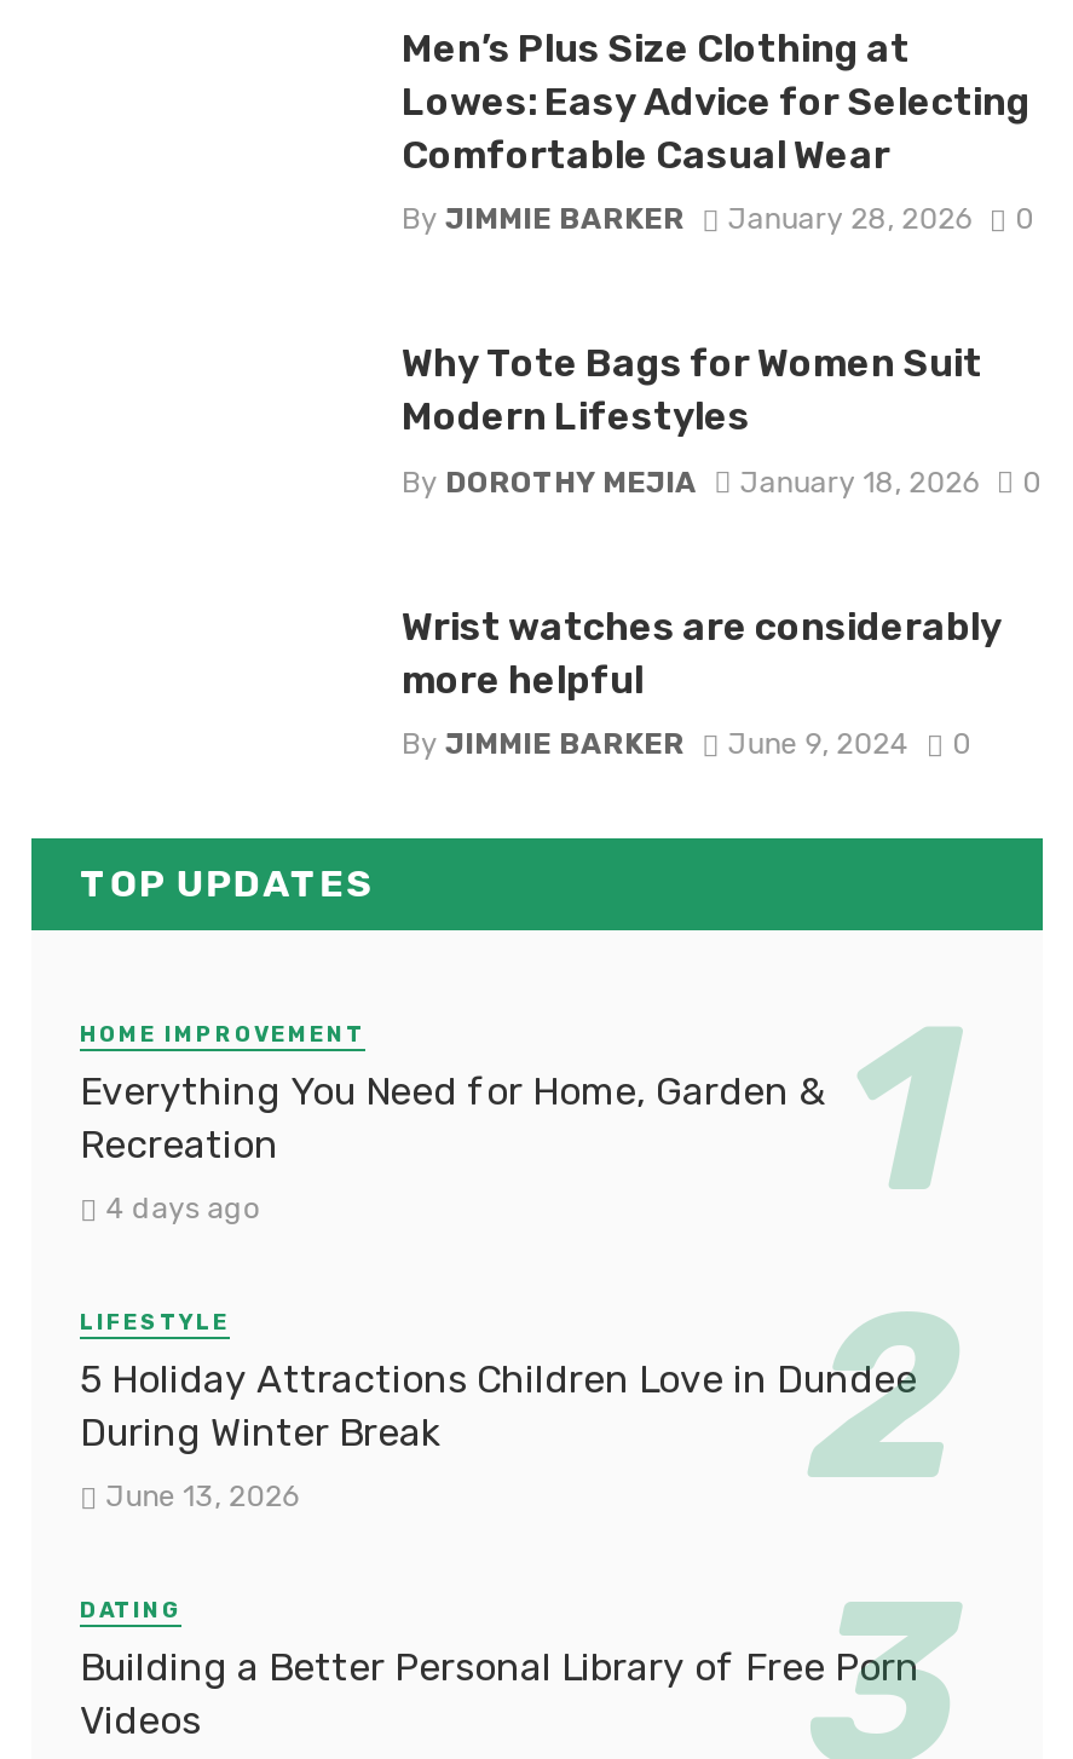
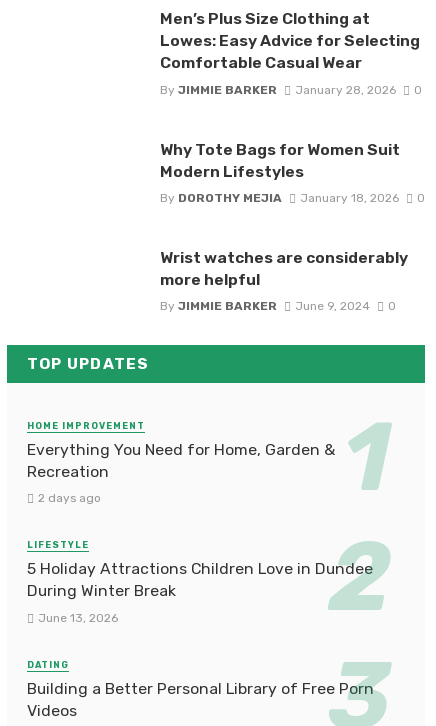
- 4 days ago
+ 2 days ago
